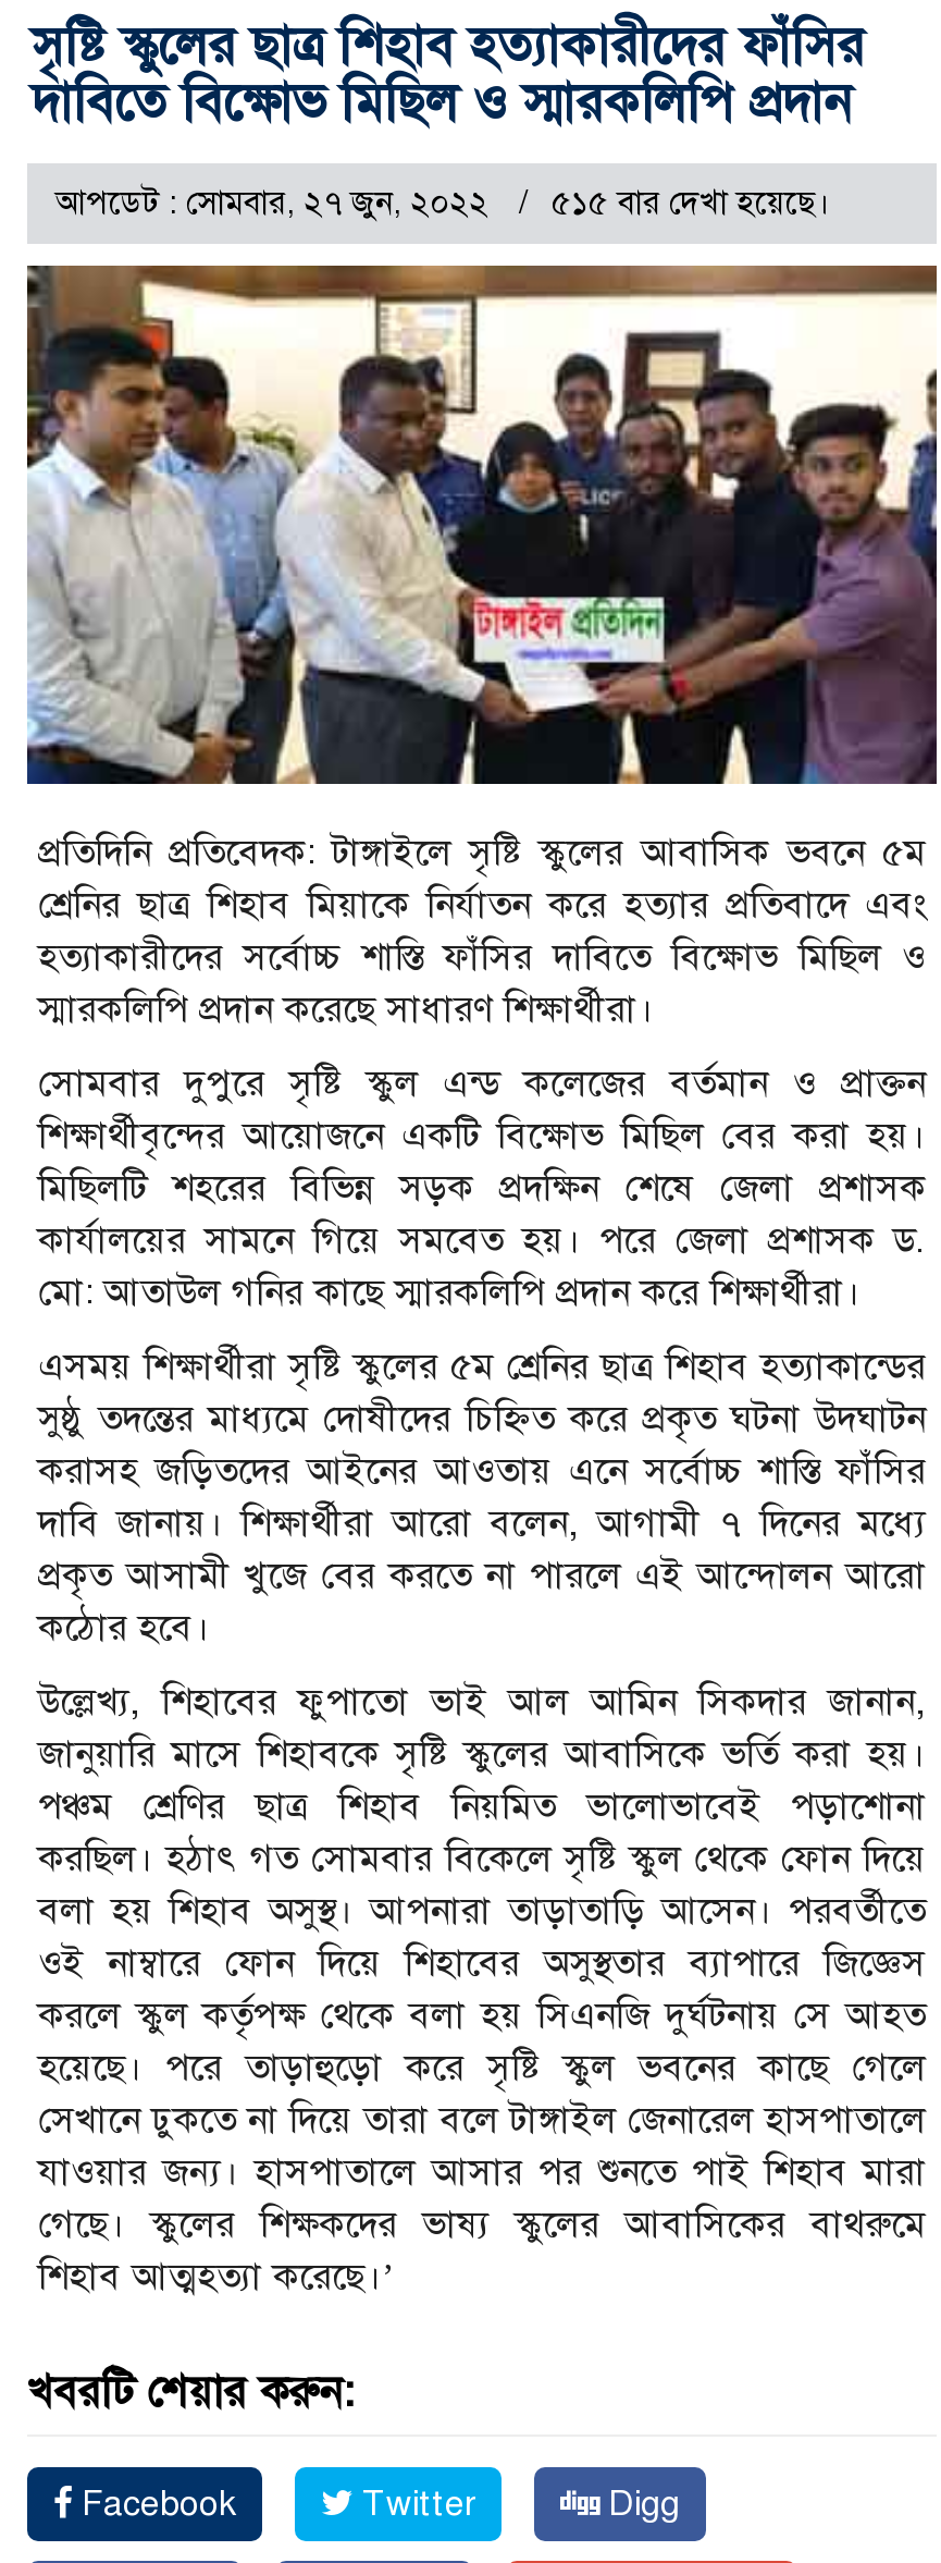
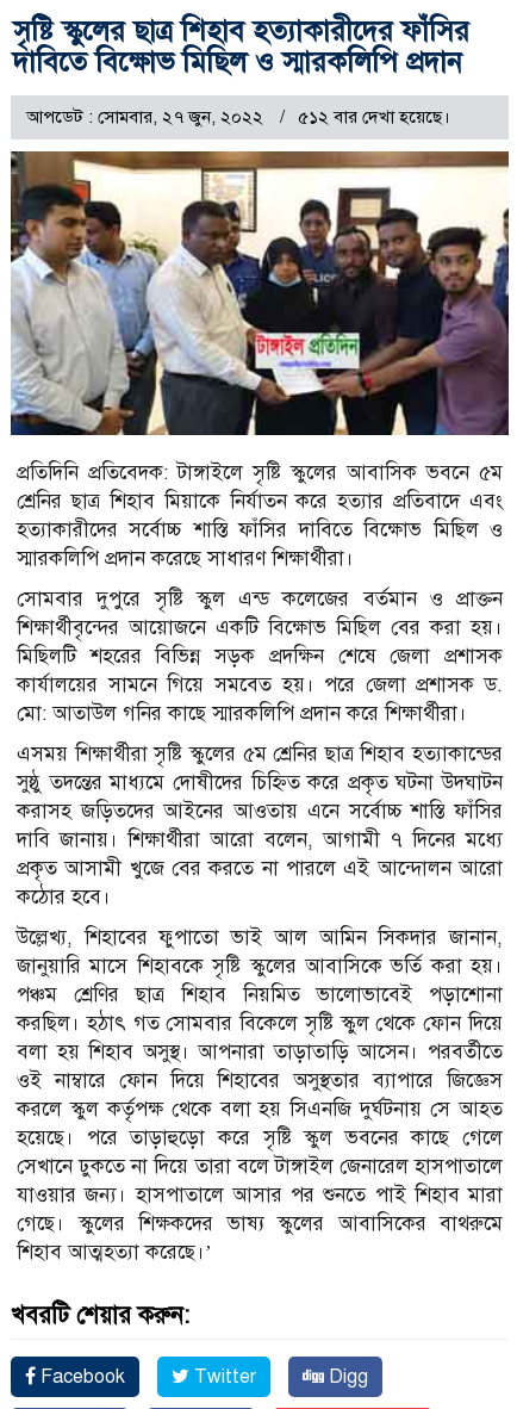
- আপডেট : সোমবার, ২৭ জুন, ২০২২ ৫১৫ বার দেখা হয়েছে।
+ আপডেট : সোমবার, ২৭ জুন, ২০২২ ৫১২ বার দেখা হয়েছে।
